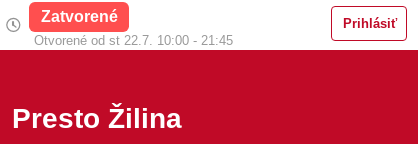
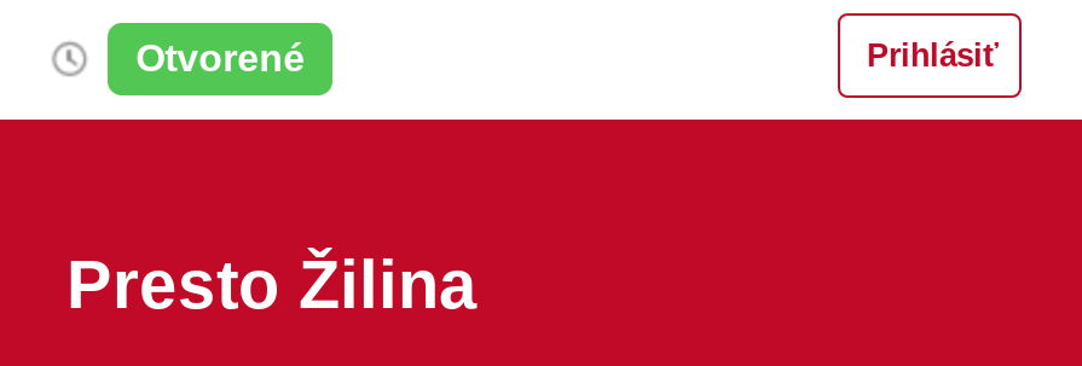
- Zatvorené
- Otvorené od st 22.7. 10:00 - 21:45
+ Otvorené
